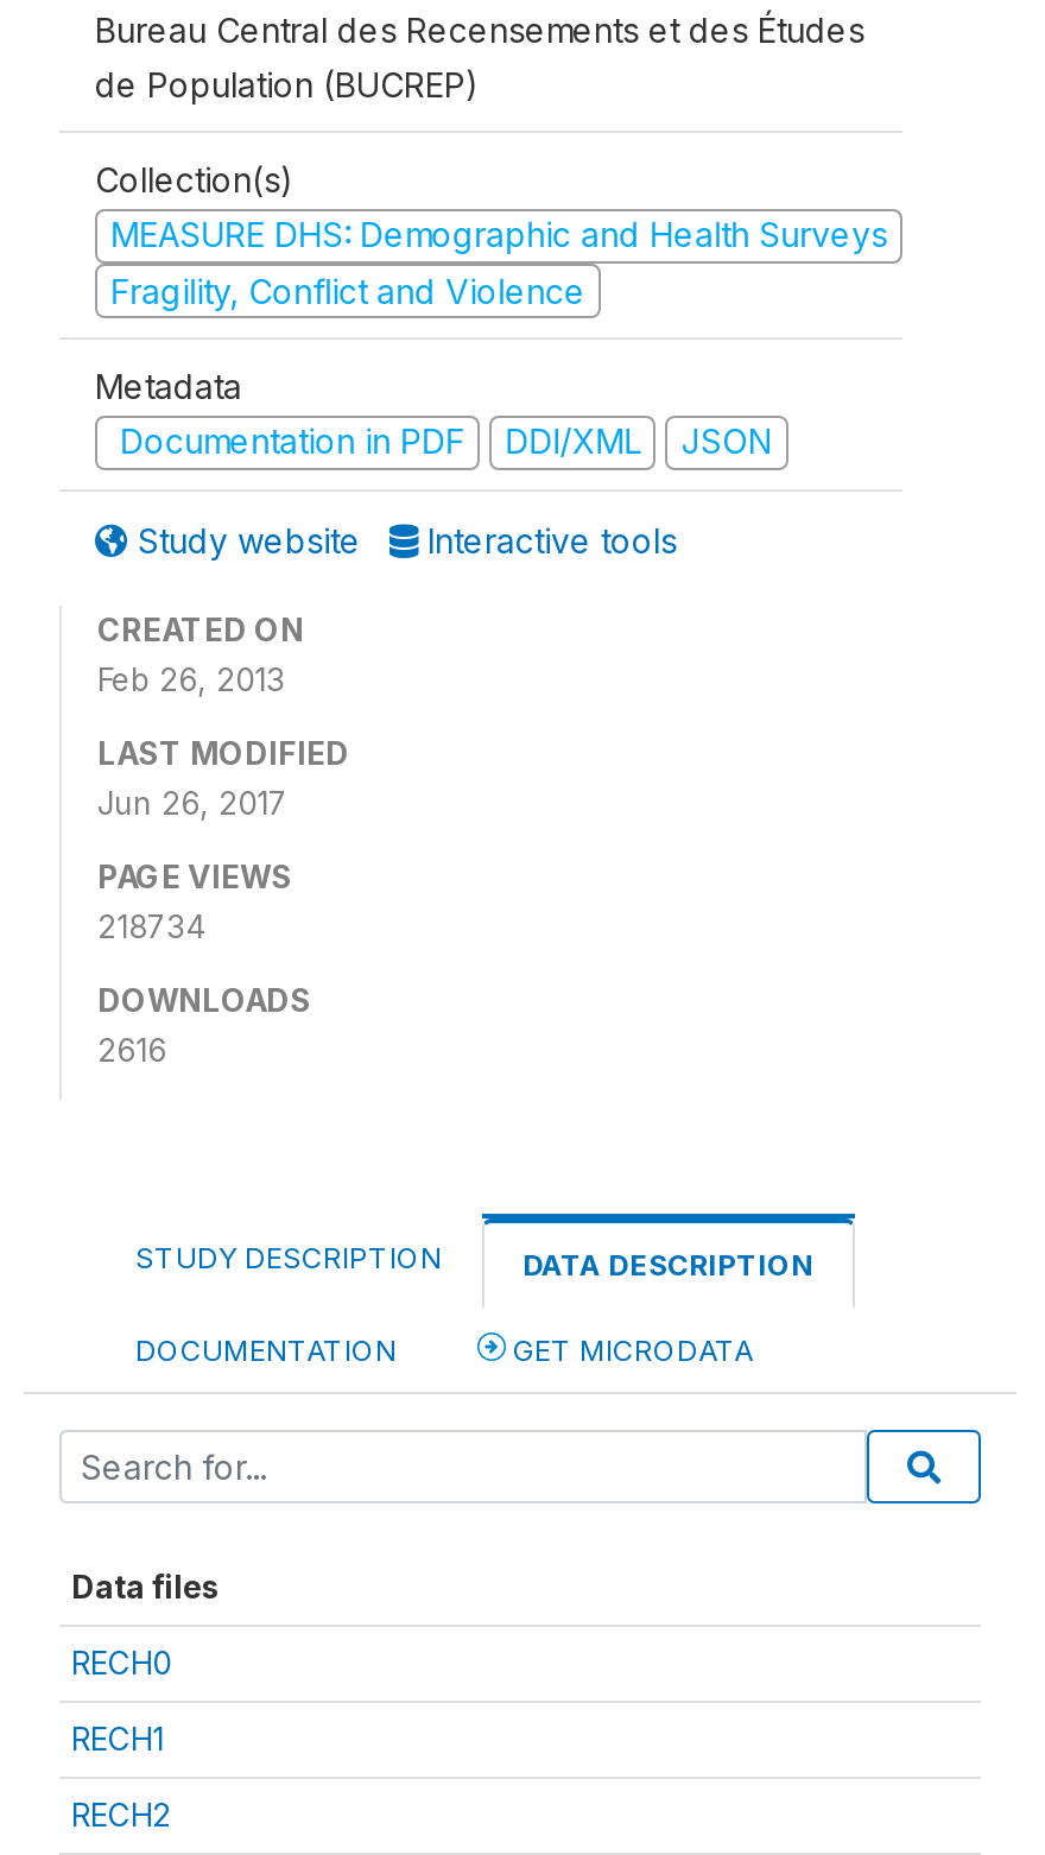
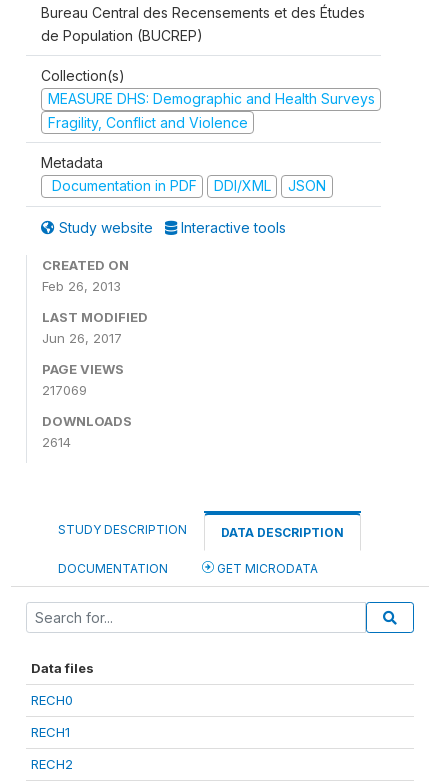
- 218734
+ 217069

- 2616
+ 2614
